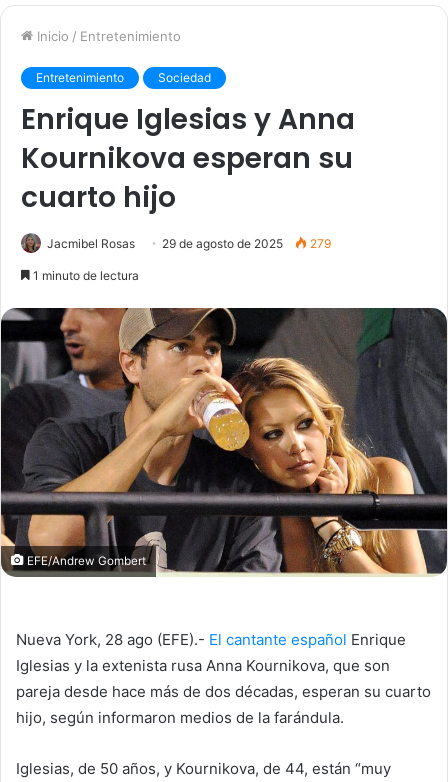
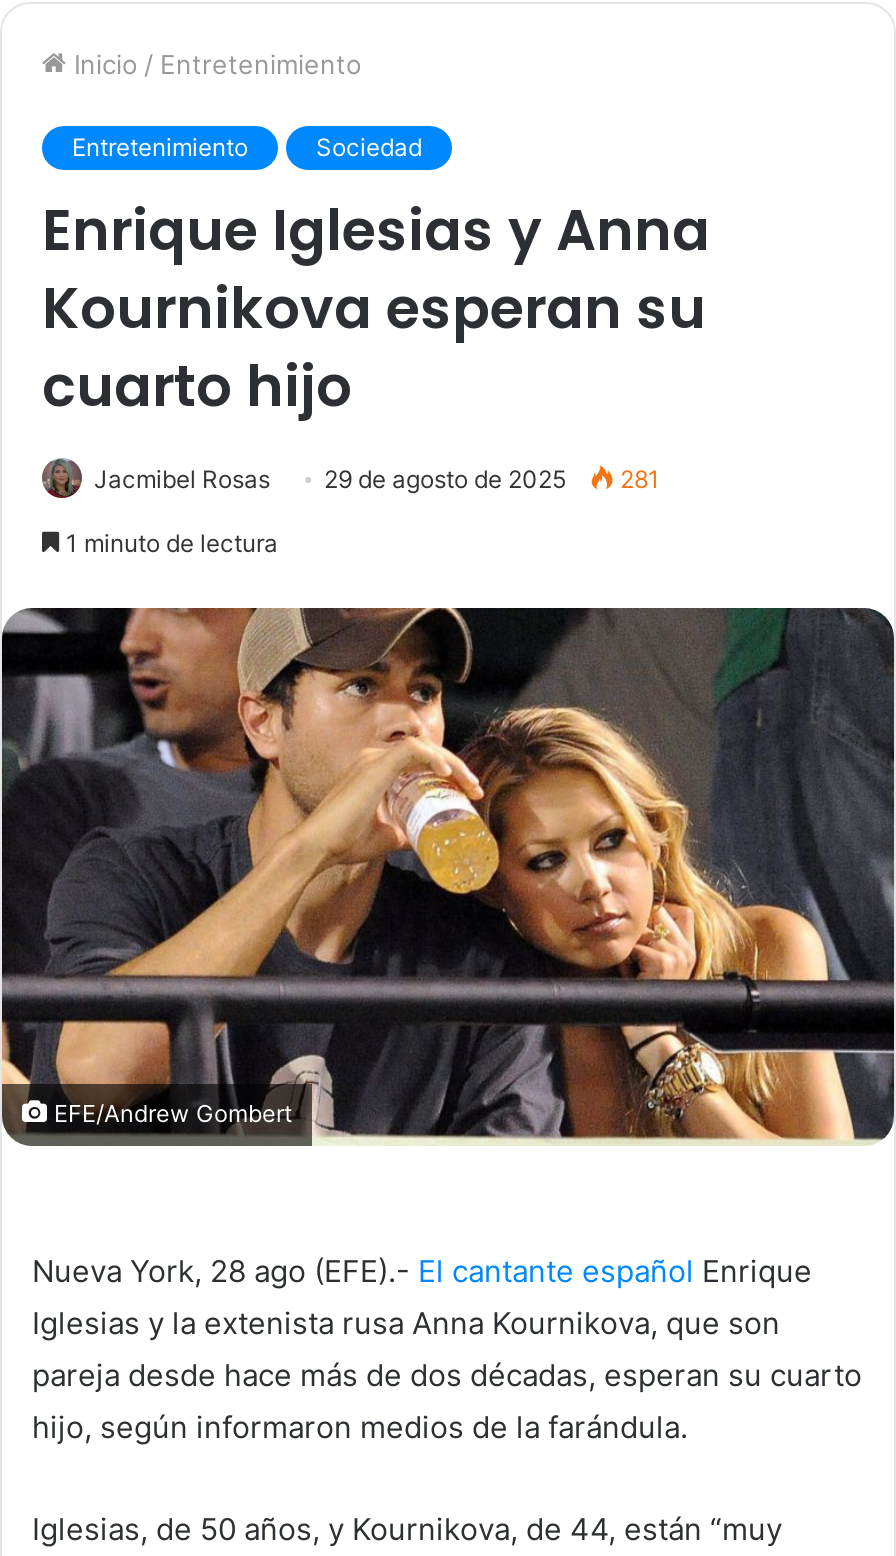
- Jacmibel Rosas 29 de agosto de 2025 279
+ Jacmibel Rosas 29 de agosto de 2025 281
